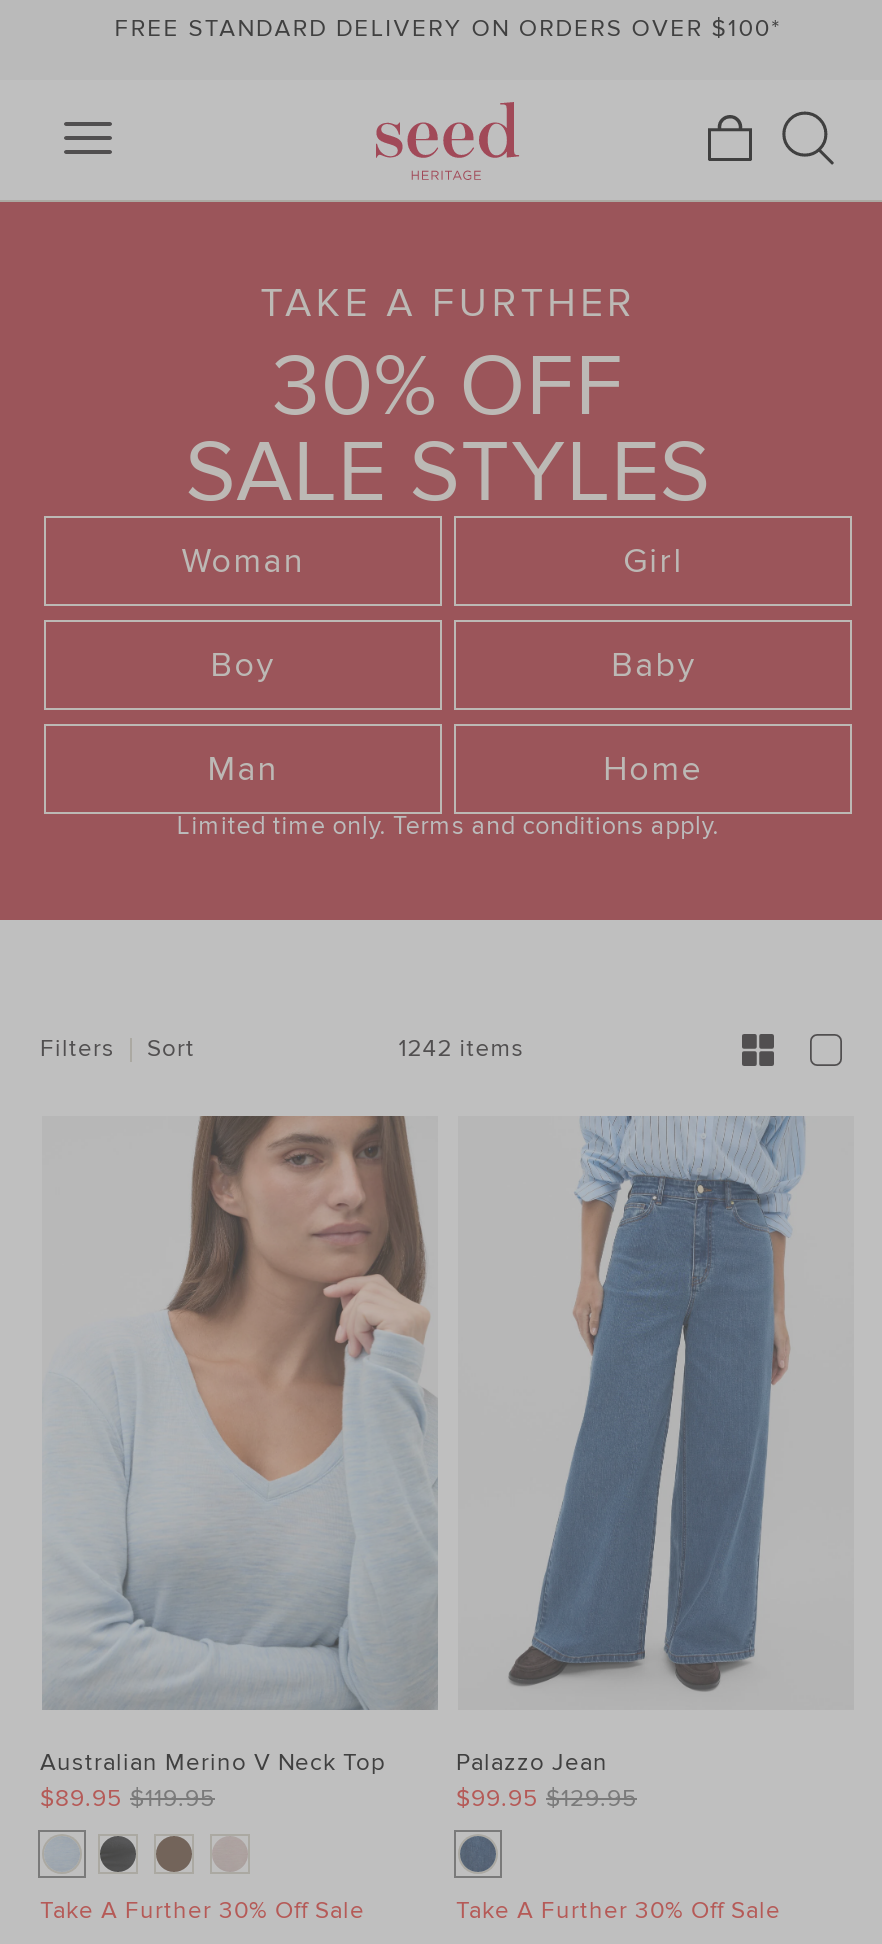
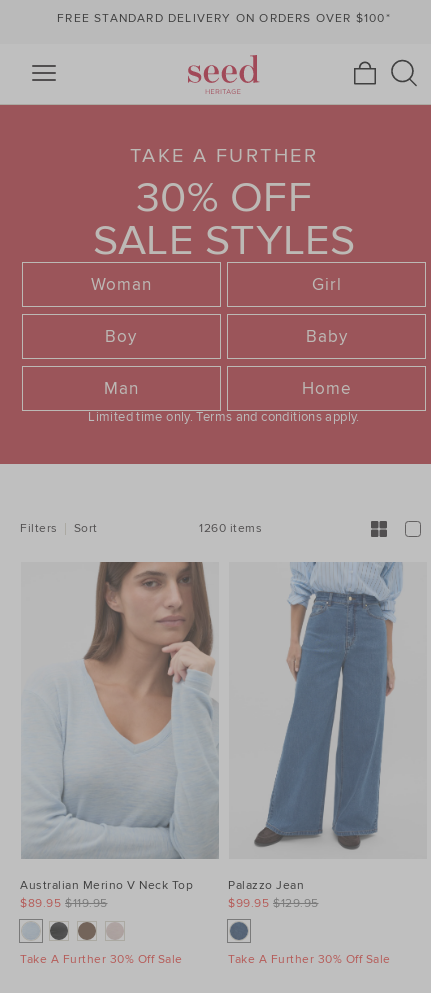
- 1242 items
+ 1260 items
